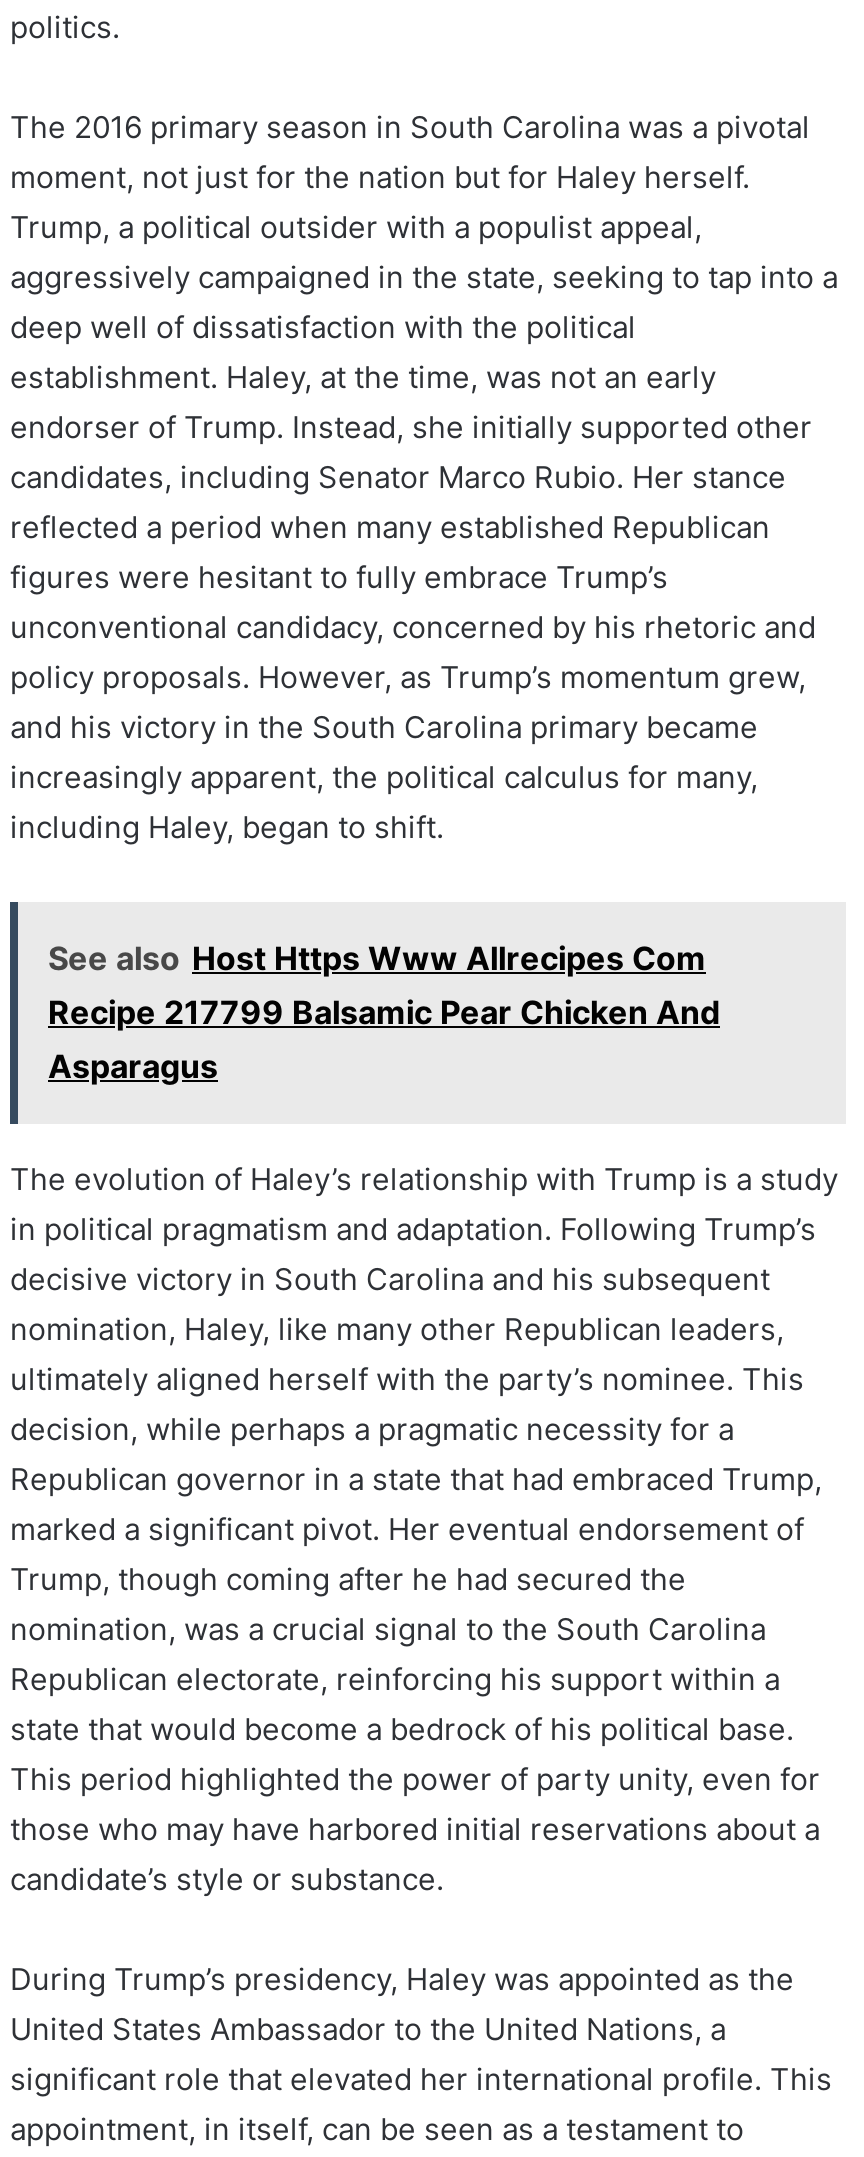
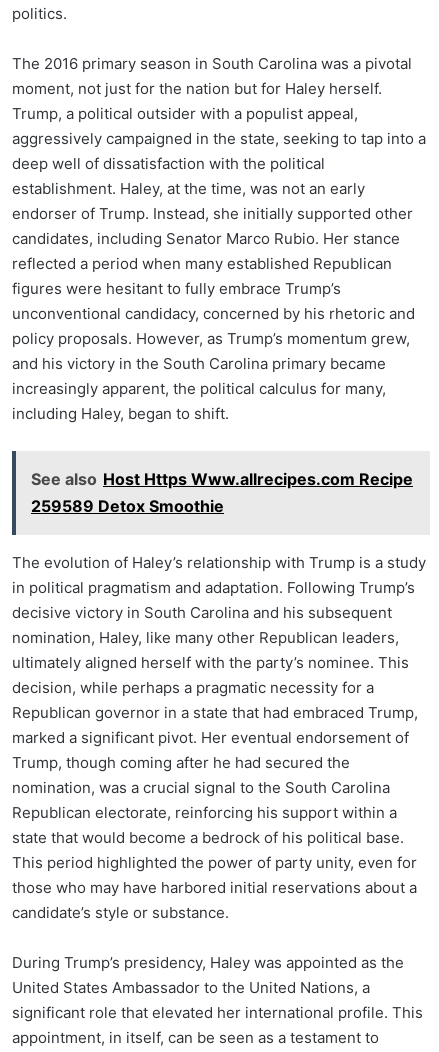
- See also Host Https Www Allrecipes Com
- Recipe 217799 Balsamic Pear Chicken And
- Asparagus
+ See also Host Https Www.allrecipes.com Recipe
+ 259589 Detox Smoothie
